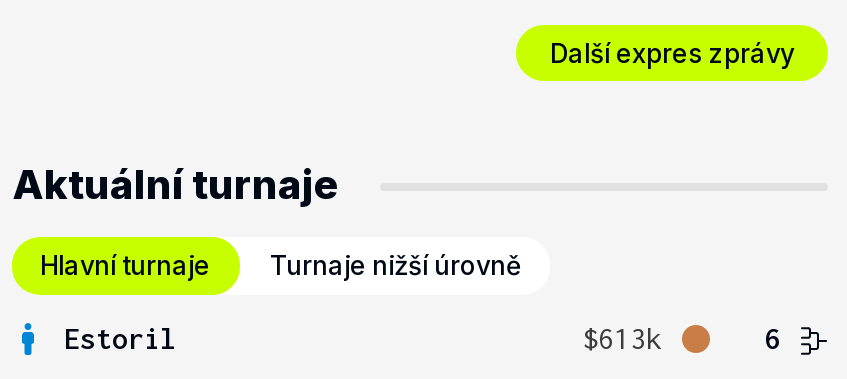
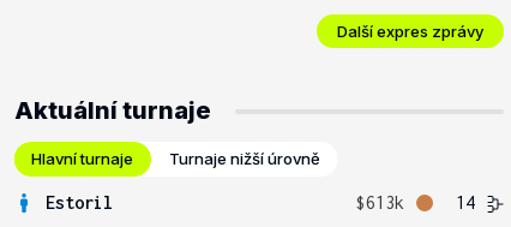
- 6
+ 14
